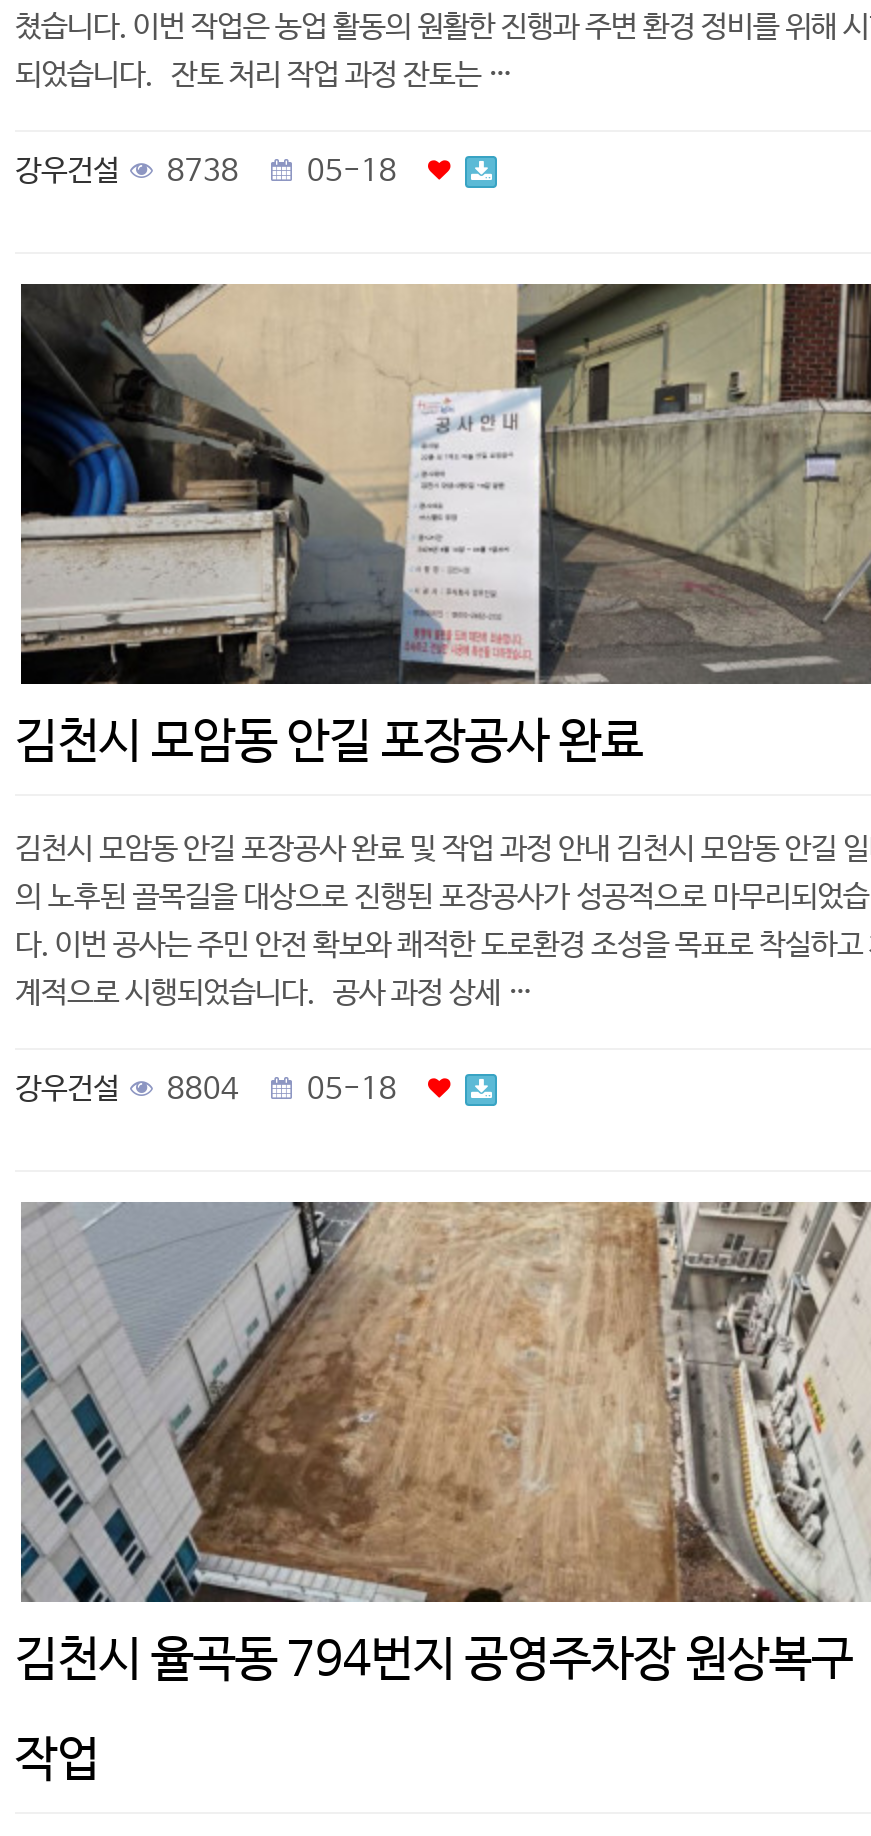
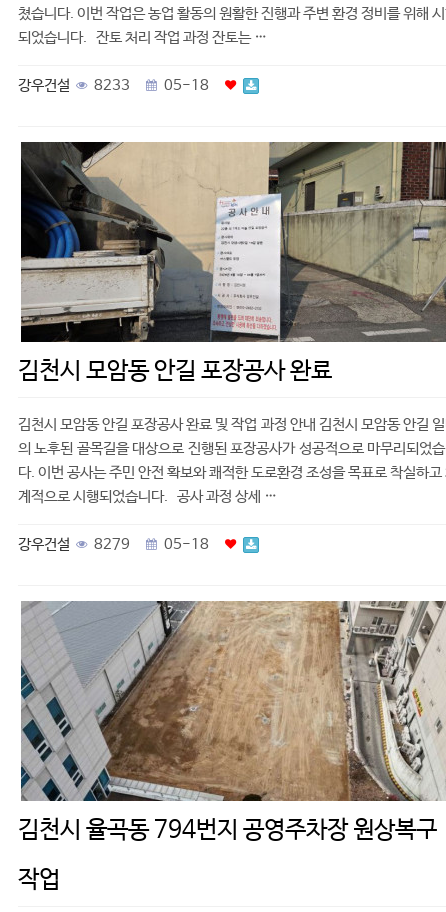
- 강우건설 8738 05-18
+ 강우건설 8233 05-18

- 강우건설 8804 05-18
+ 강우건설 8279 05-18
